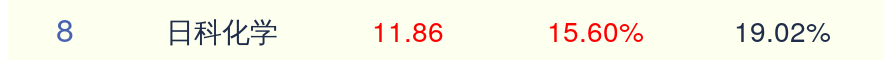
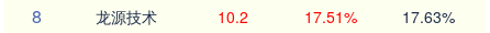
- 日科化学
- 11.86
- 15.60%
- 19.02%
+ 龙源技术
+ 10.2
+ 17.51%
+ 17.63%
